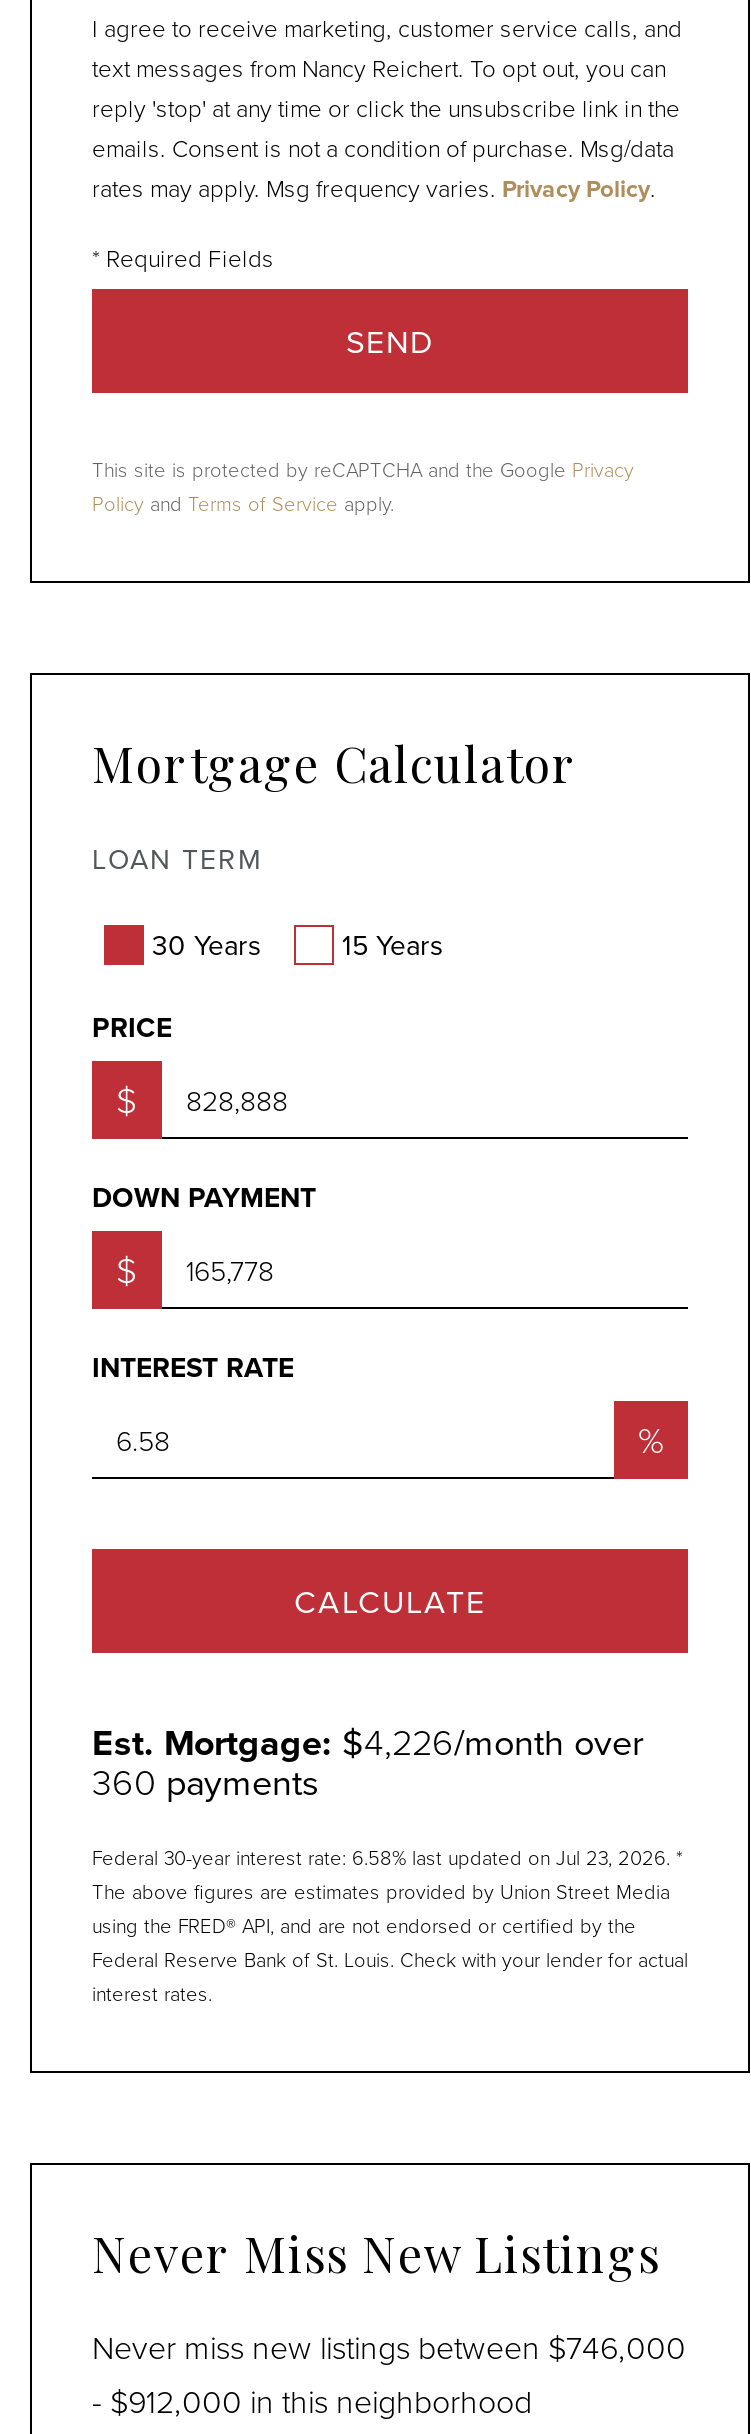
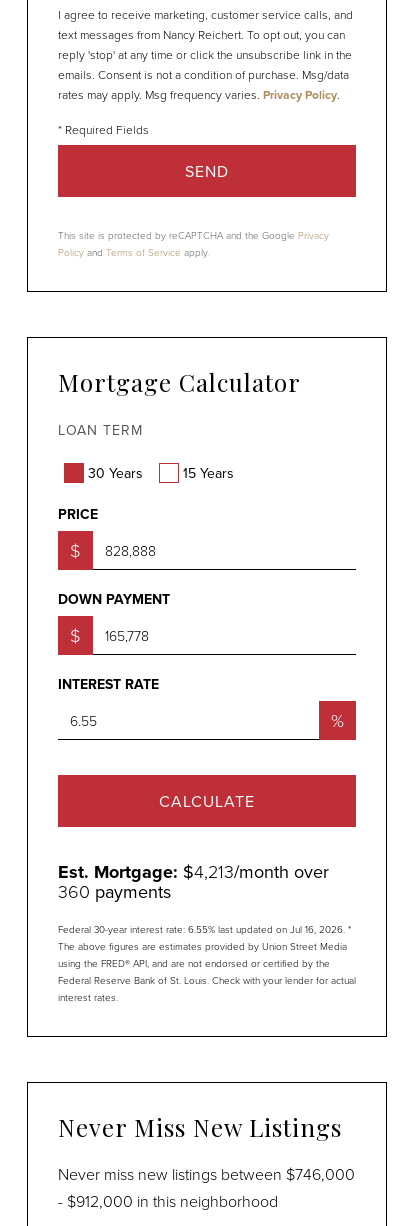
- Est. Mortgage: $4,226/month over
+ Est. Mortgage: $4,213/month over

- Federal 30-year interest rate: 6.58% last updated on Jul 23, 2026. *
+ Federal 30-year interest rate: 6.55% last updated on Jul 16, 2026. *
